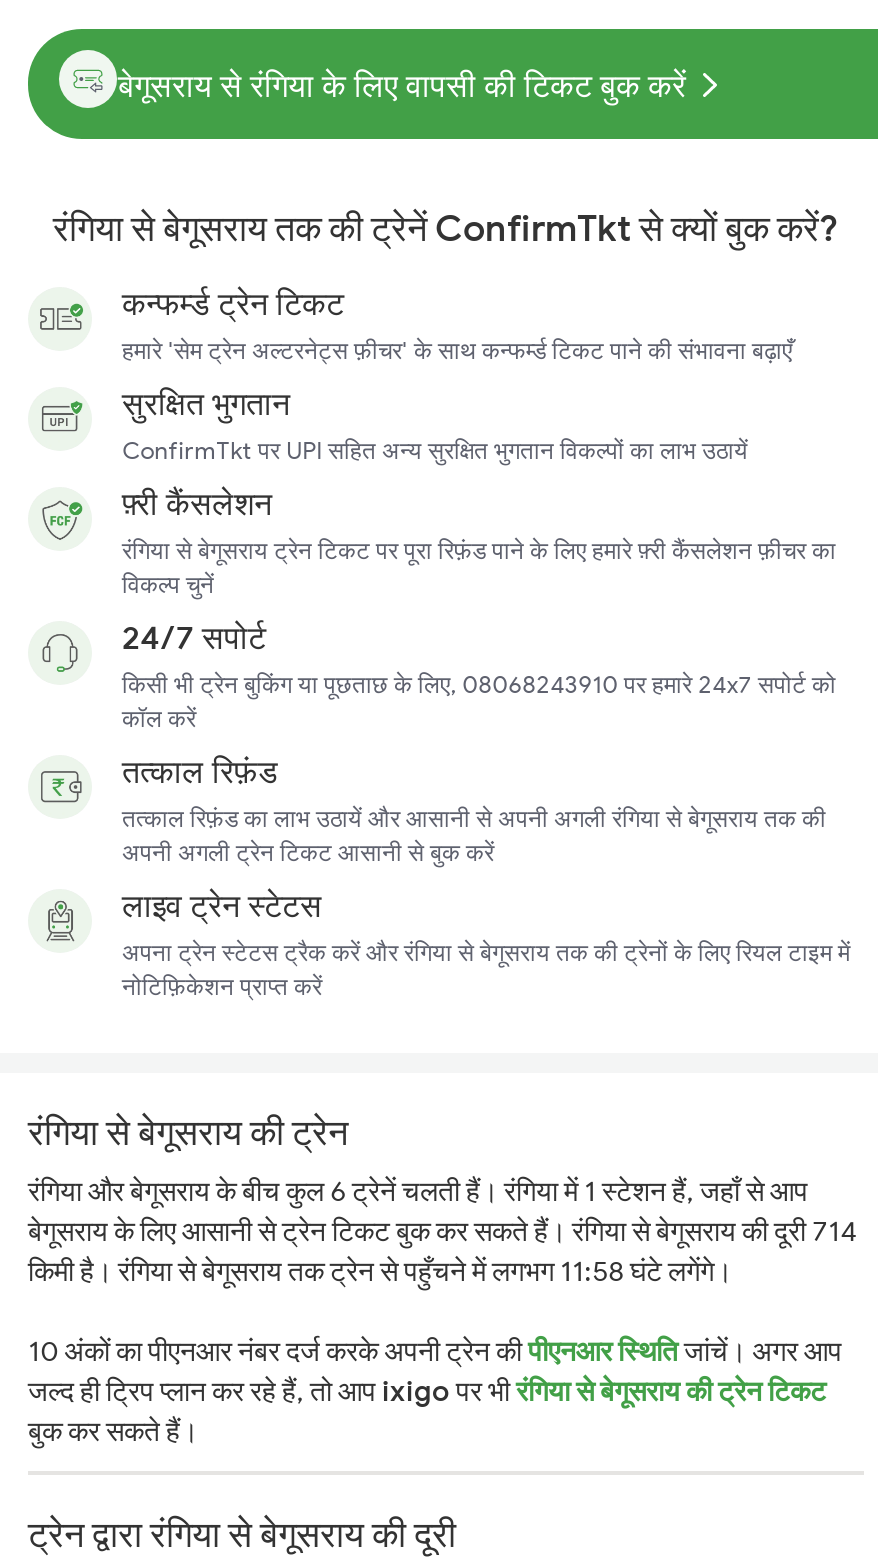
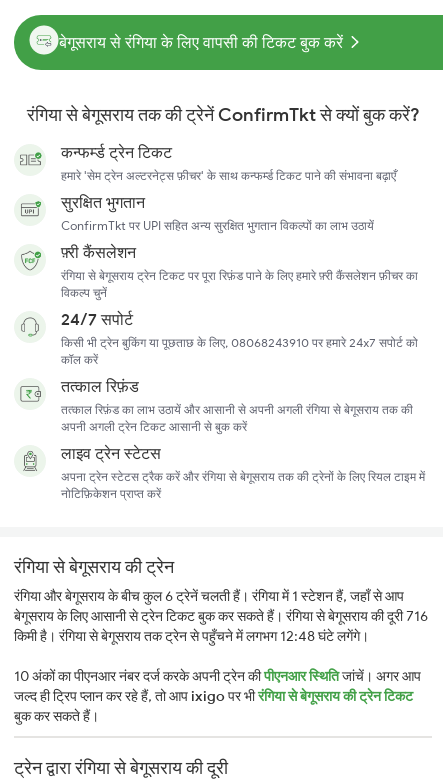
- बेगूसराय के लिए आसानी से ट्रेन टिकट बुक कर सकते हैं। रंगिया से बेगूसराय की दूरी 714
+ बेगूसराय के लिए आसानी से ट्रेन टिकट बुक कर सकते हैं। रंगिया से बेगूसराय की दूरी 716

- किमी है। रंगिया से बेगूसराय तक ट्रेन से पहुँचने में लगभग 11:58 घंटे लगेंगे।
+ किमी है। रंगिया से बेगूसराय तक ट्रेन से पहुँचने में लगभग 12:48 घंटे लगेंगे।
